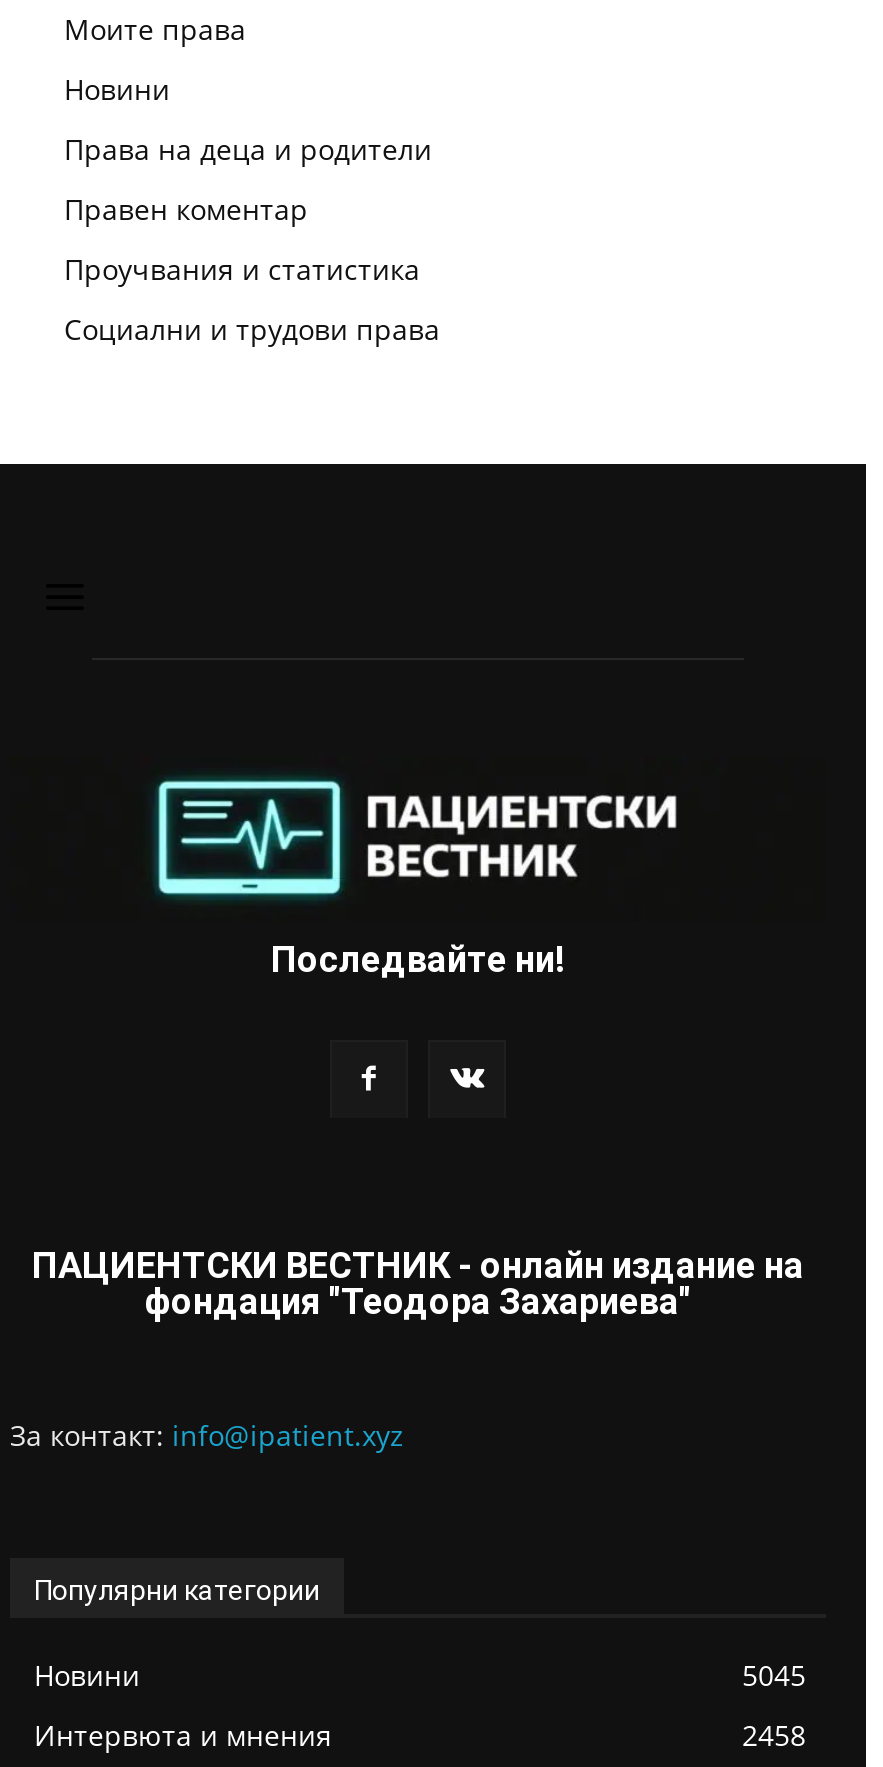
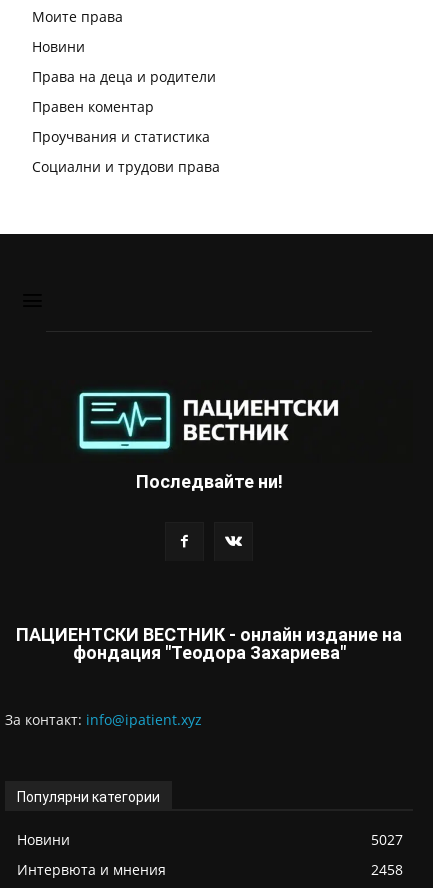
- 5045
+ 5027
